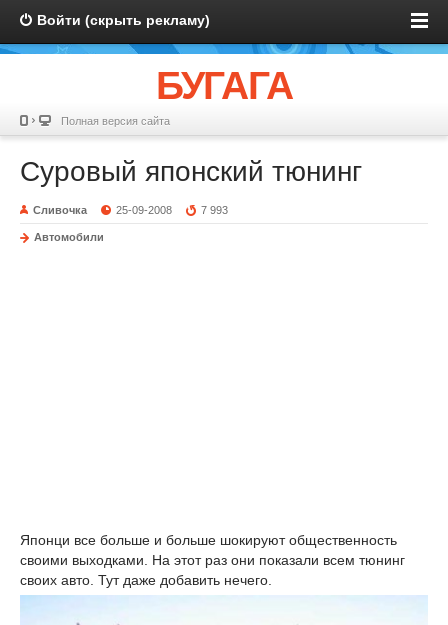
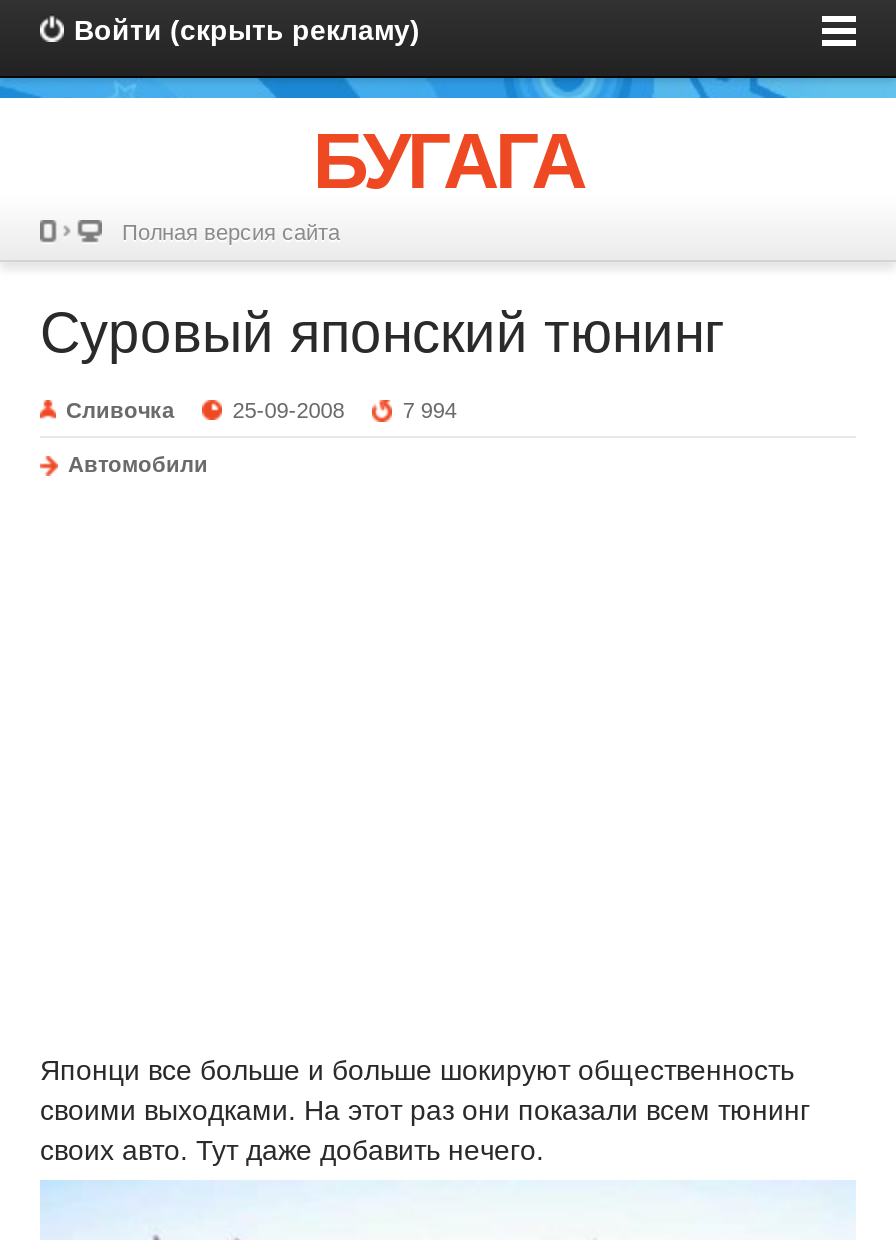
- 7 993
+ 7 994
